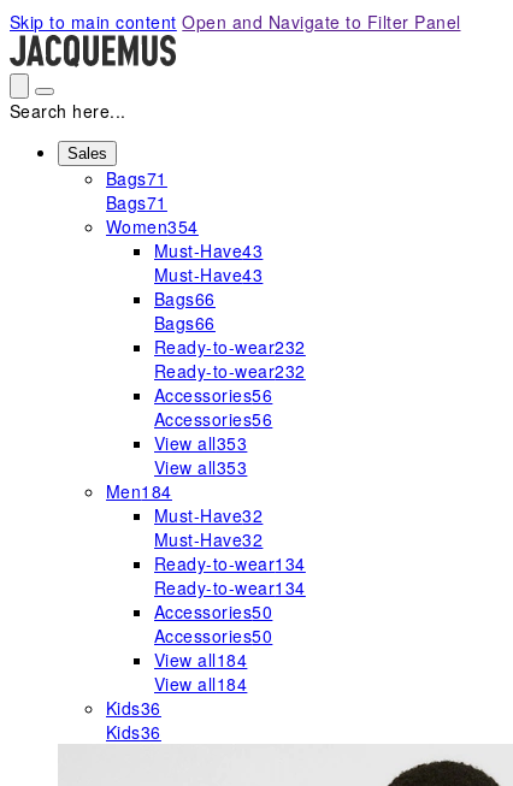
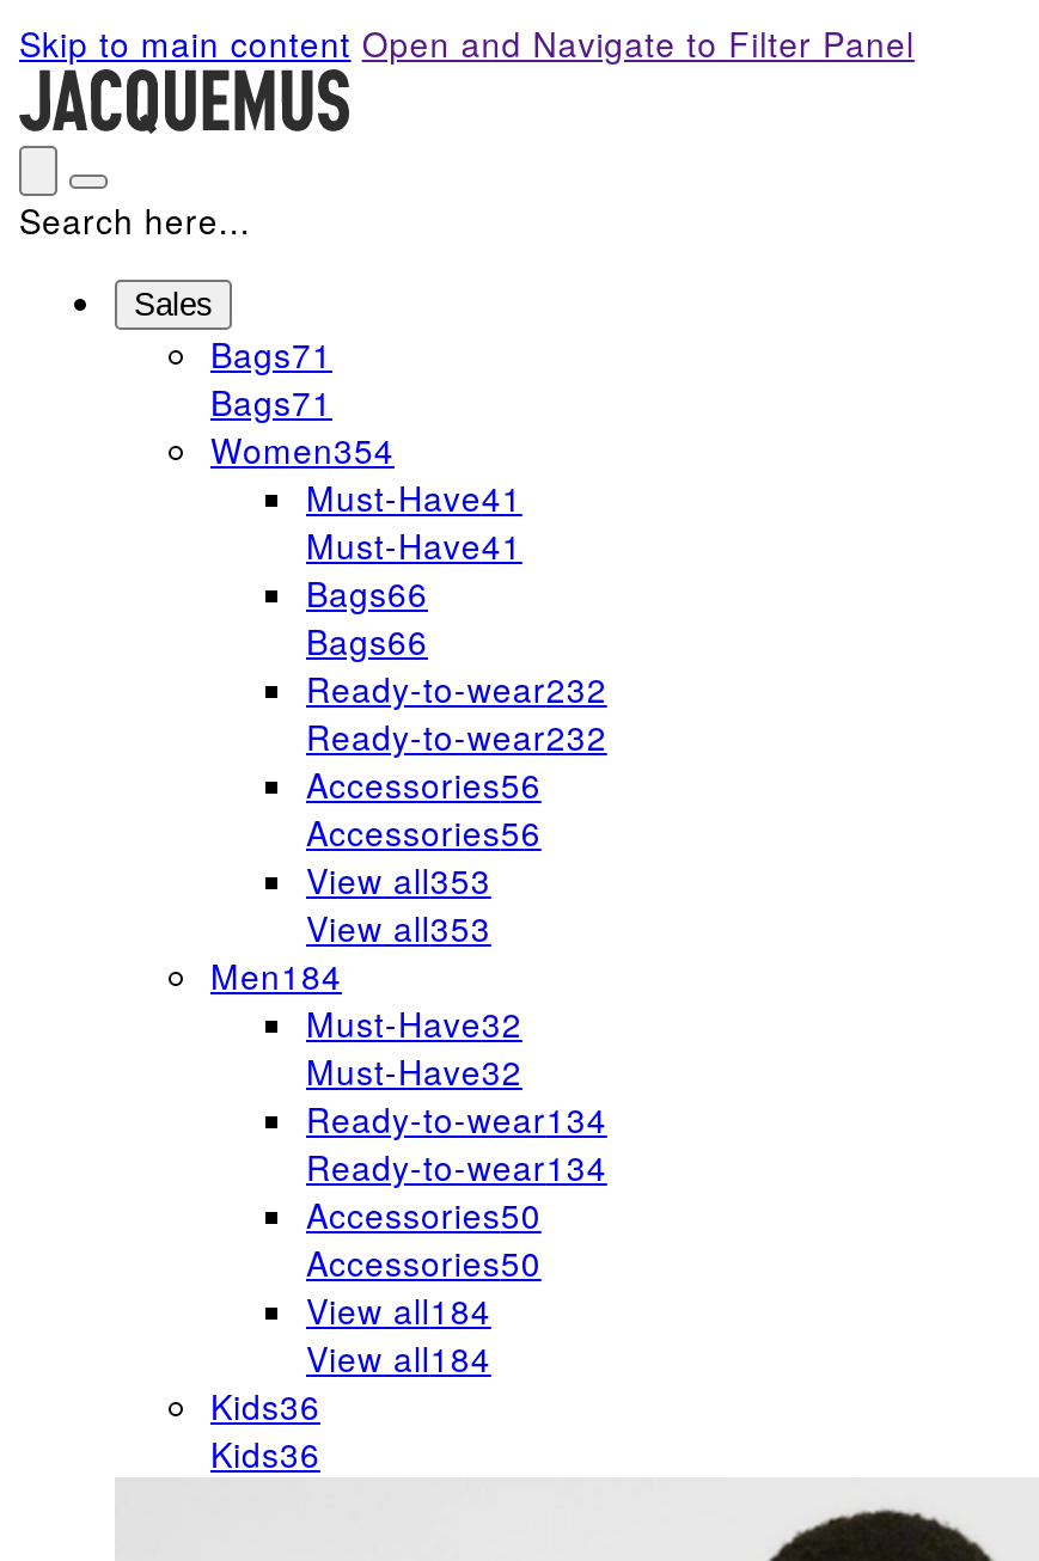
- Must-Have43
+ Must-Have41

- Must-Have43
+ Must-Have41
